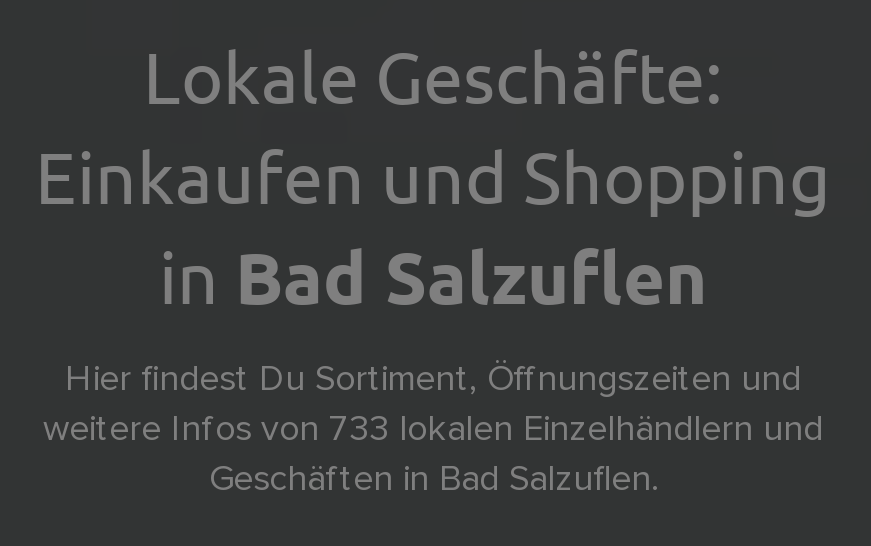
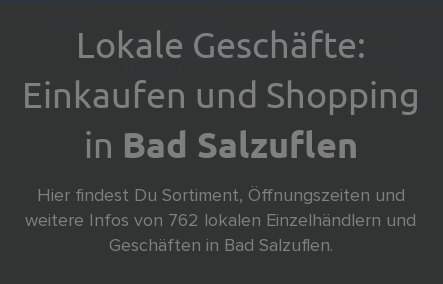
- weitere Infos von 733 lokalen Einzelhändlern und
+ weitere Infos von 762 lokalen Einzelhändlern und
